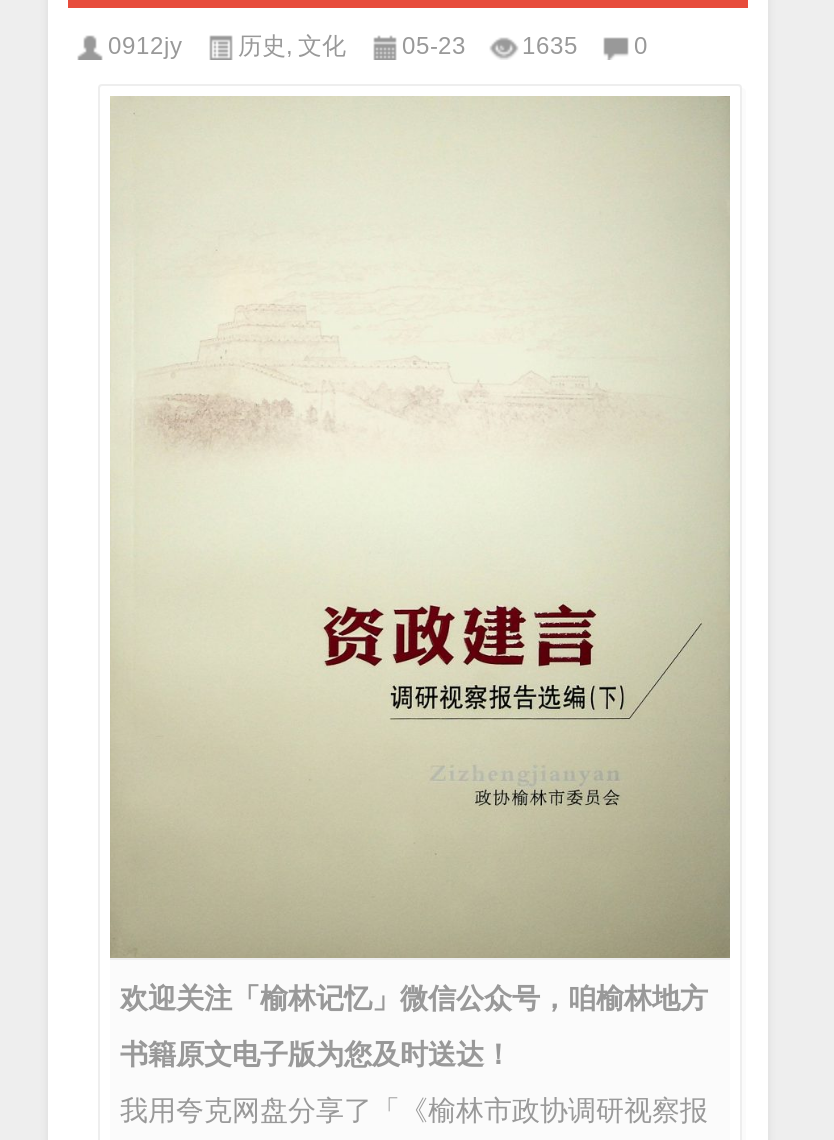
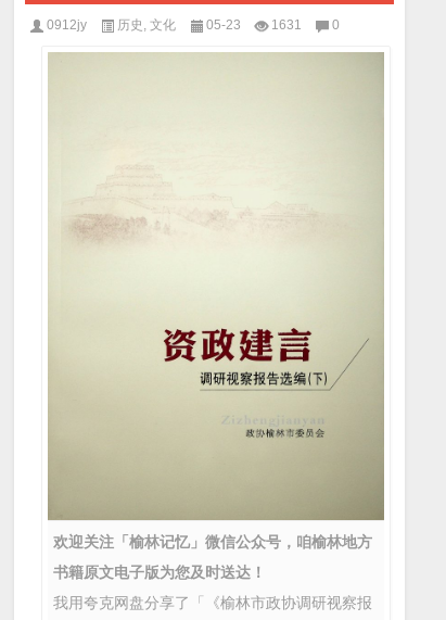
- 0912jy 历史,文化 05-23 1635 0
+ 0912jy 历史,文化 05-23 1631 0
